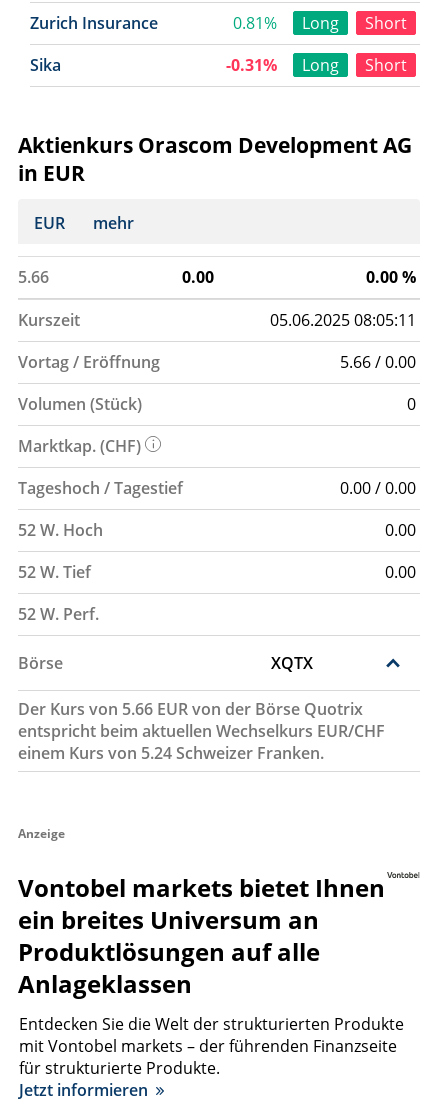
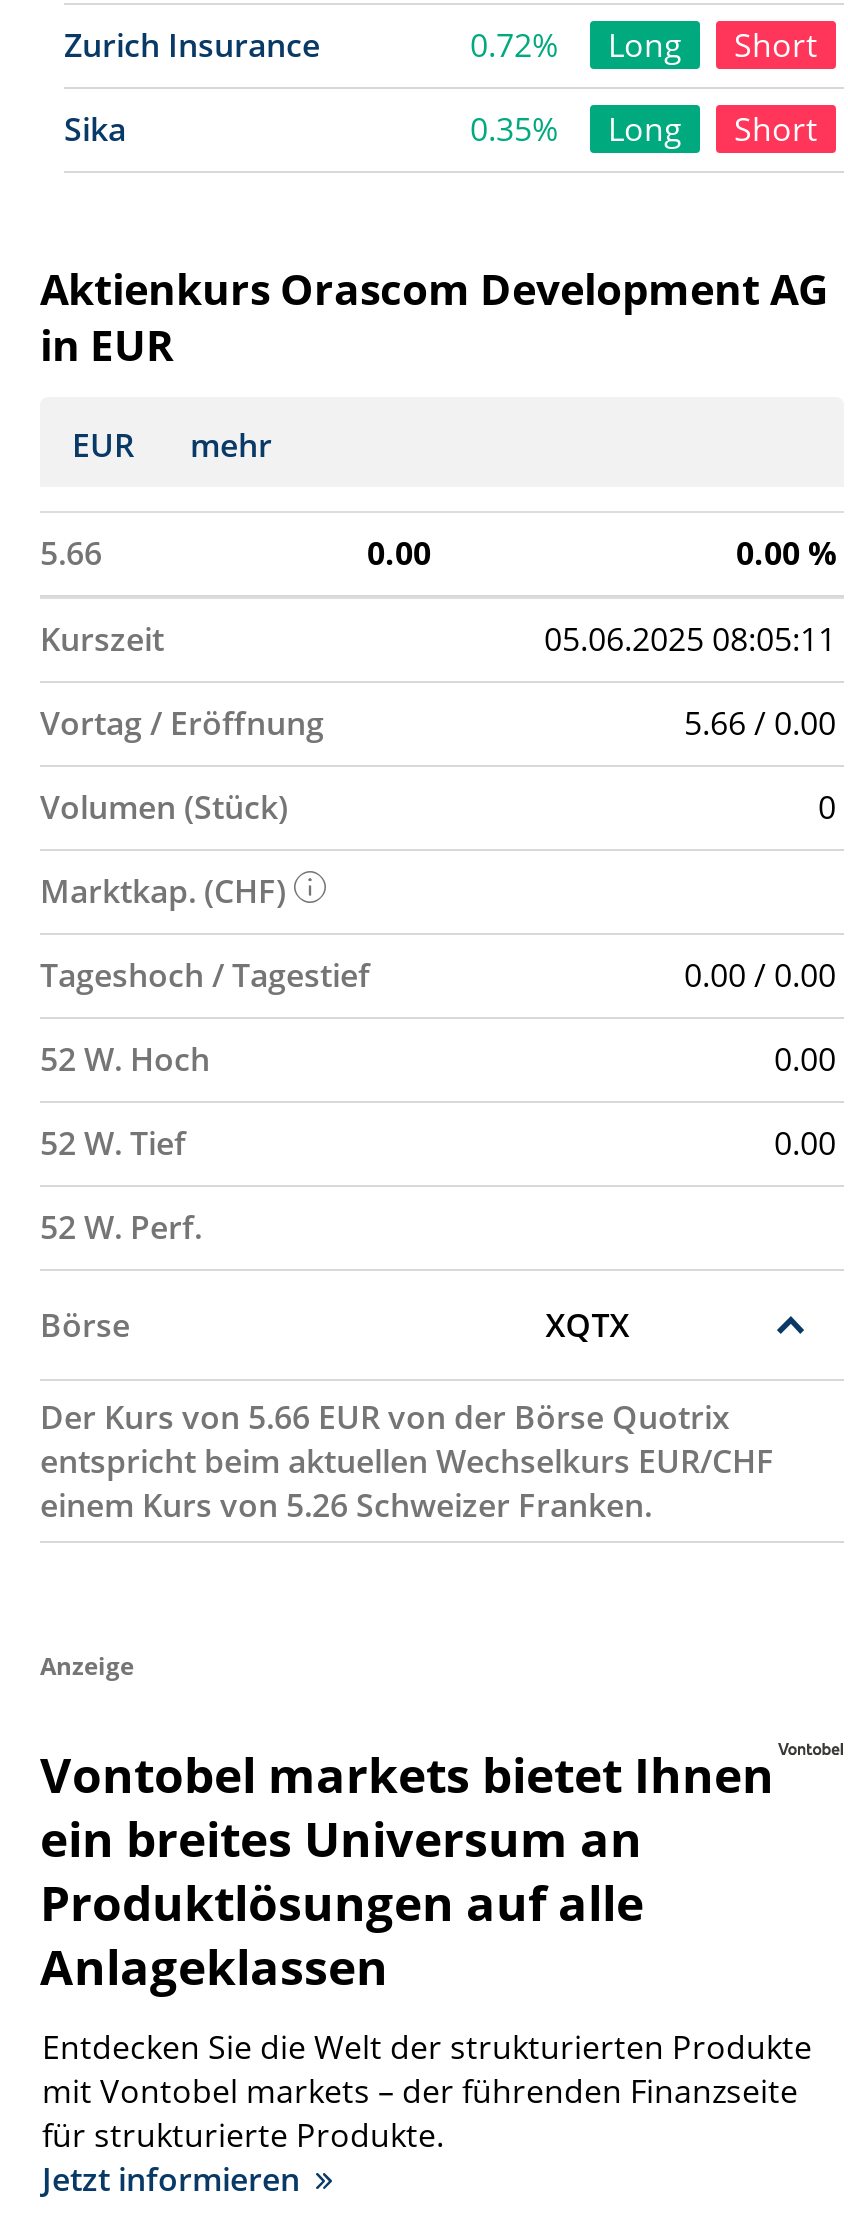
- 0.81% Long Short
+ 0.72% Long Short

- -0.31% Long Short
+ 0.35% Long Short

- einem Kurs von 5.24 Schweizer Franken.
+ einem Kurs von 5.26 Schweizer Franken.
